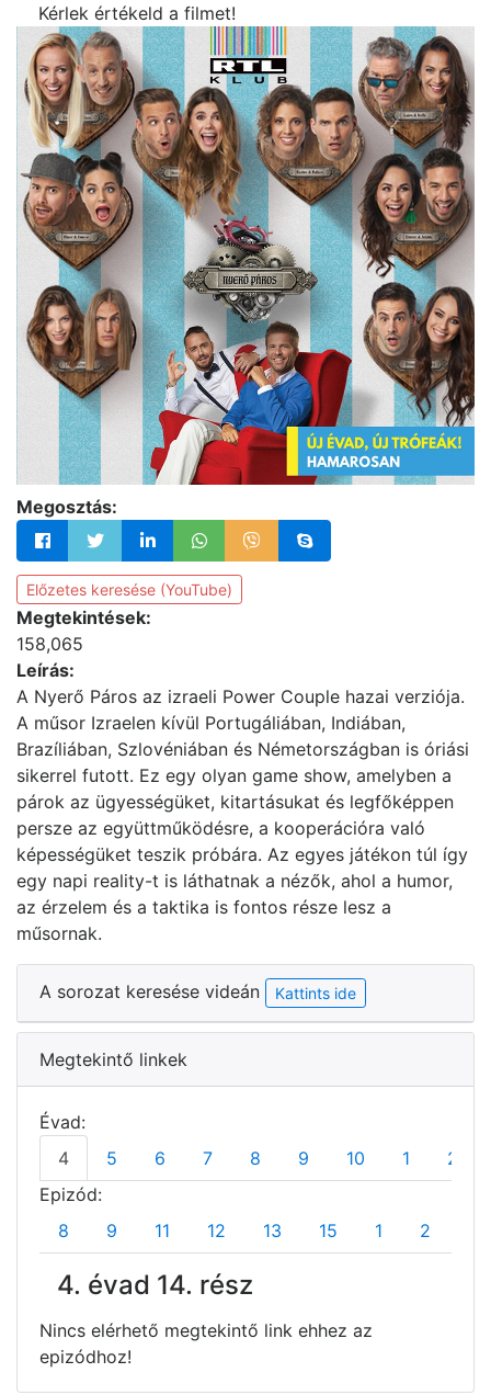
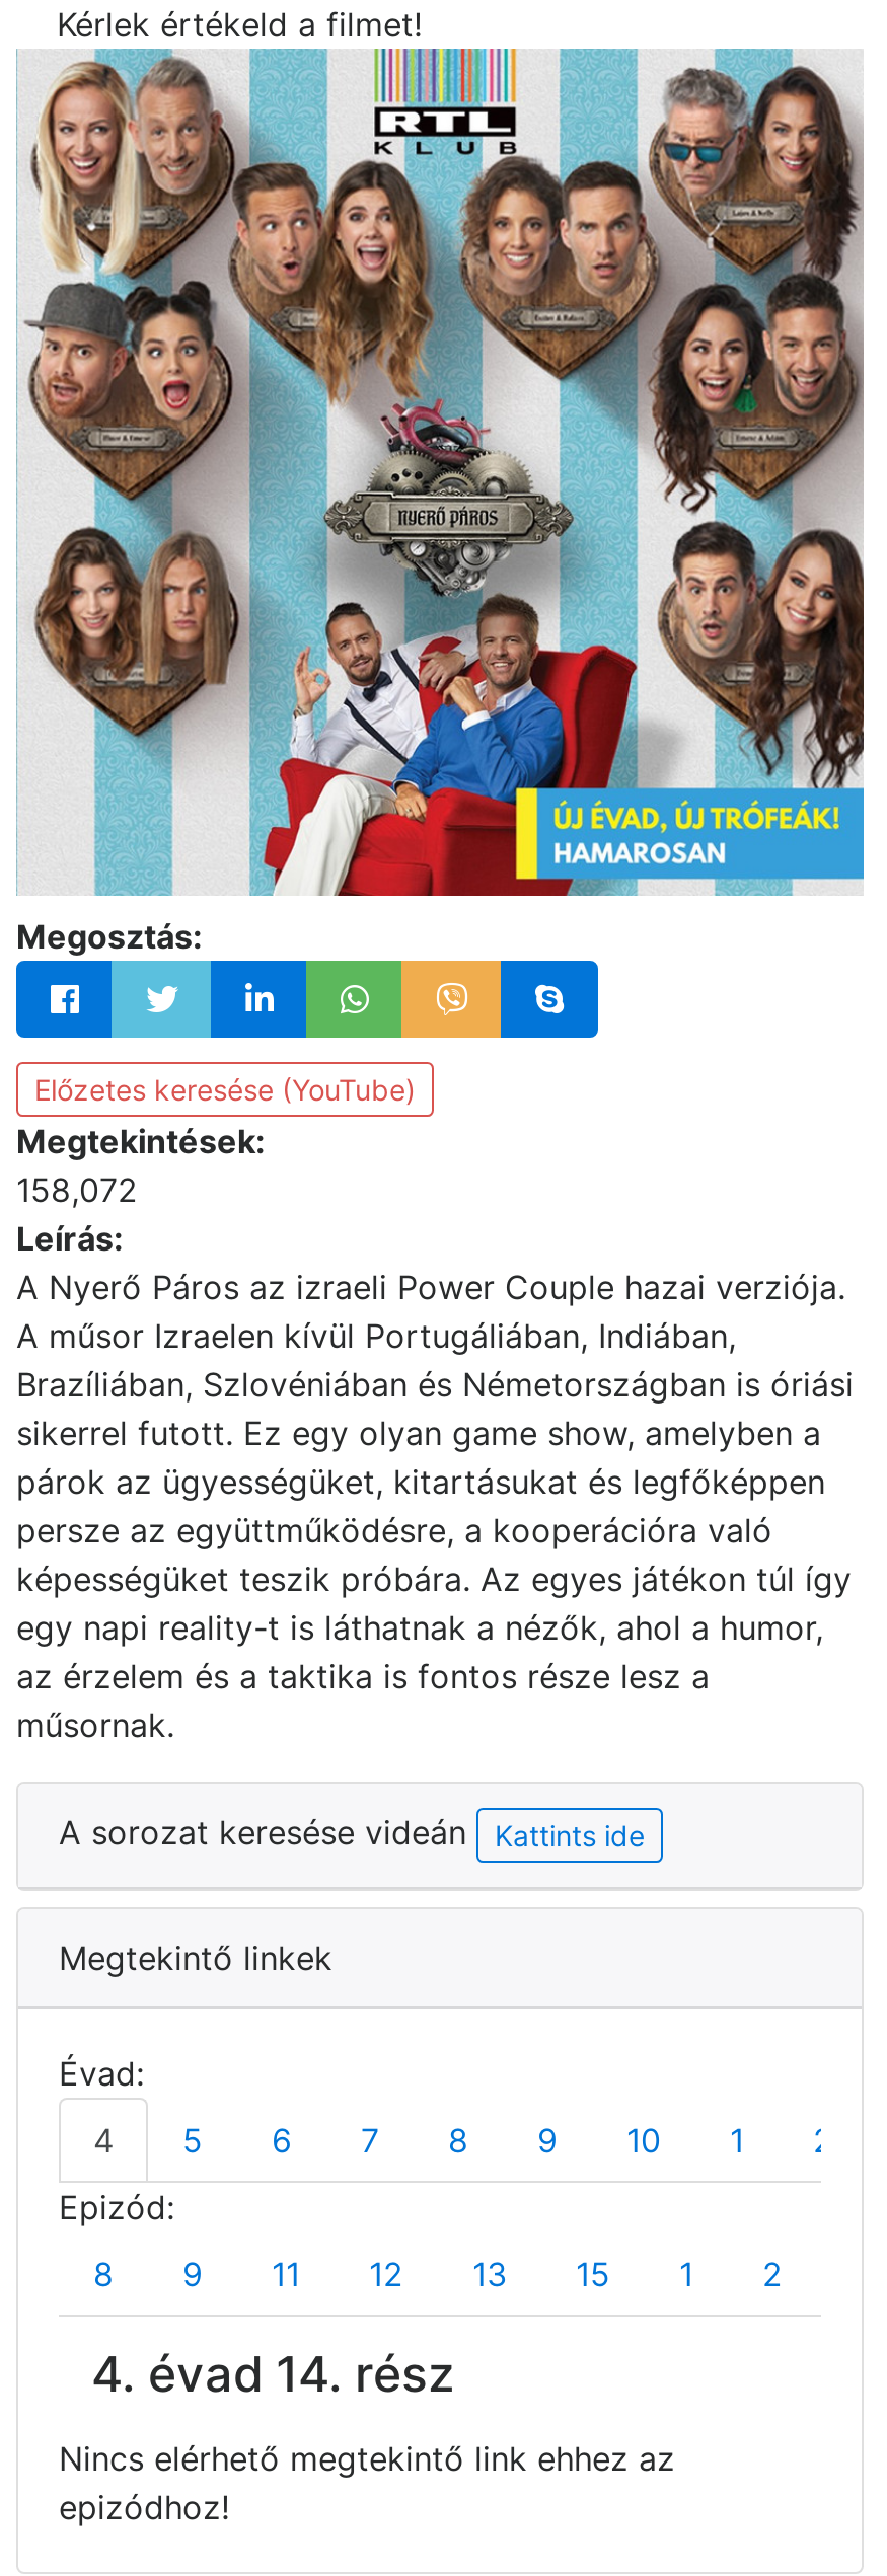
- 158,065
+ 158,072
